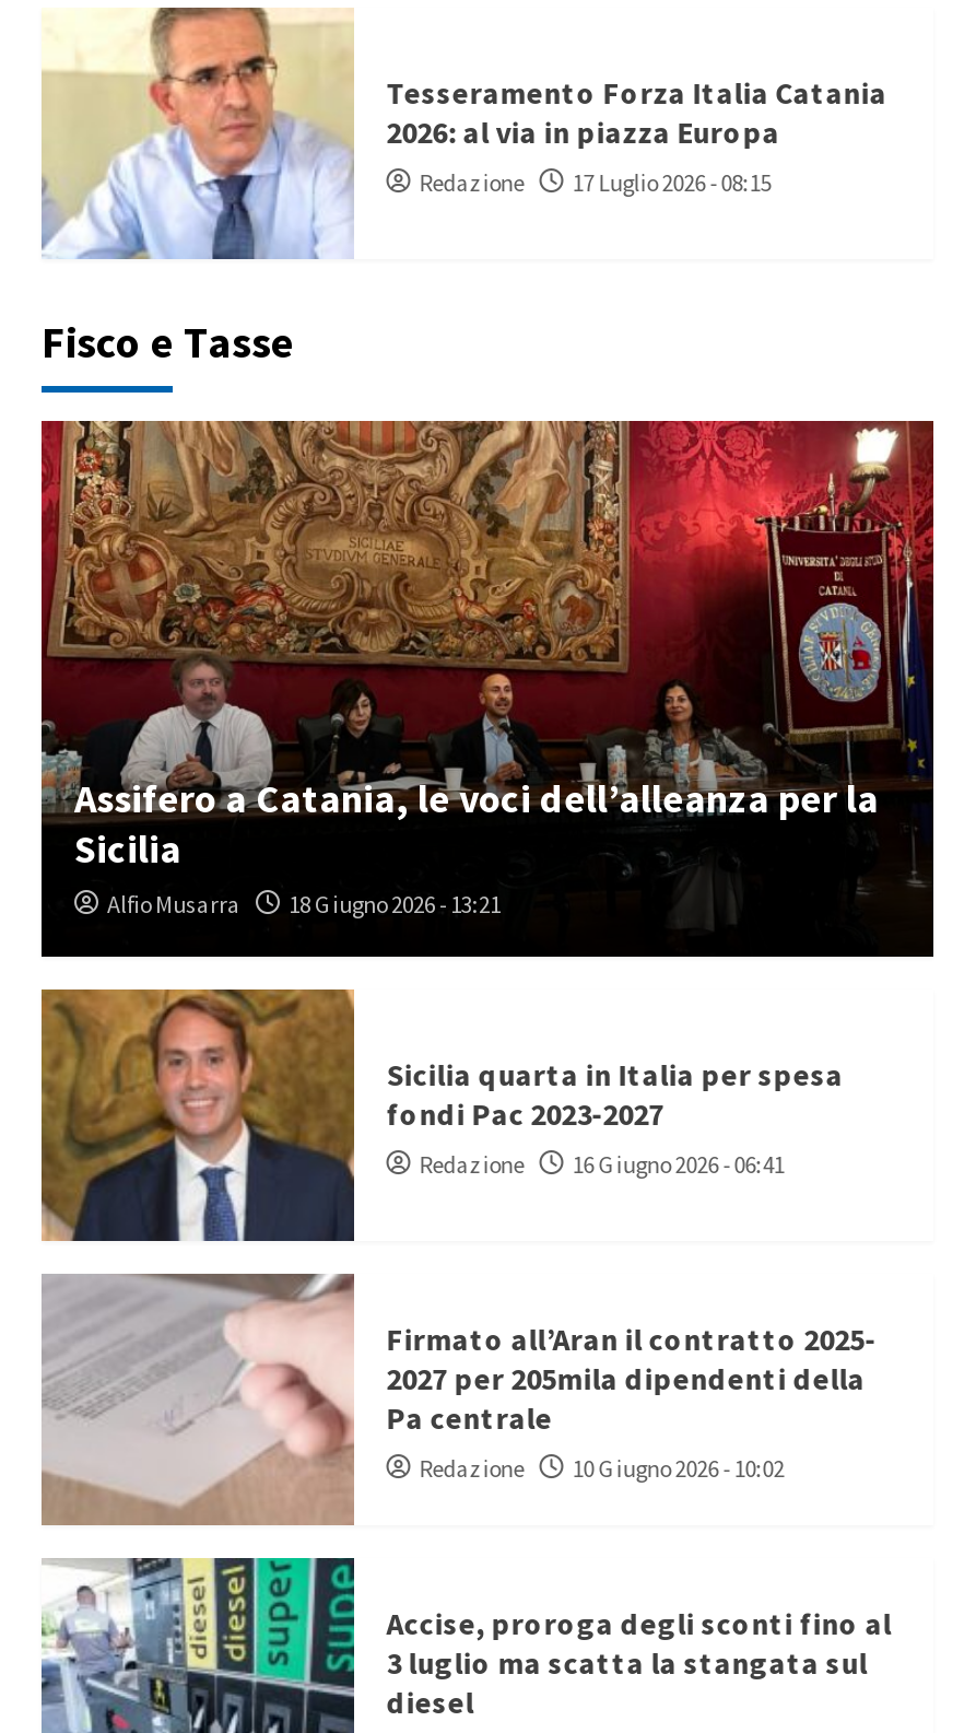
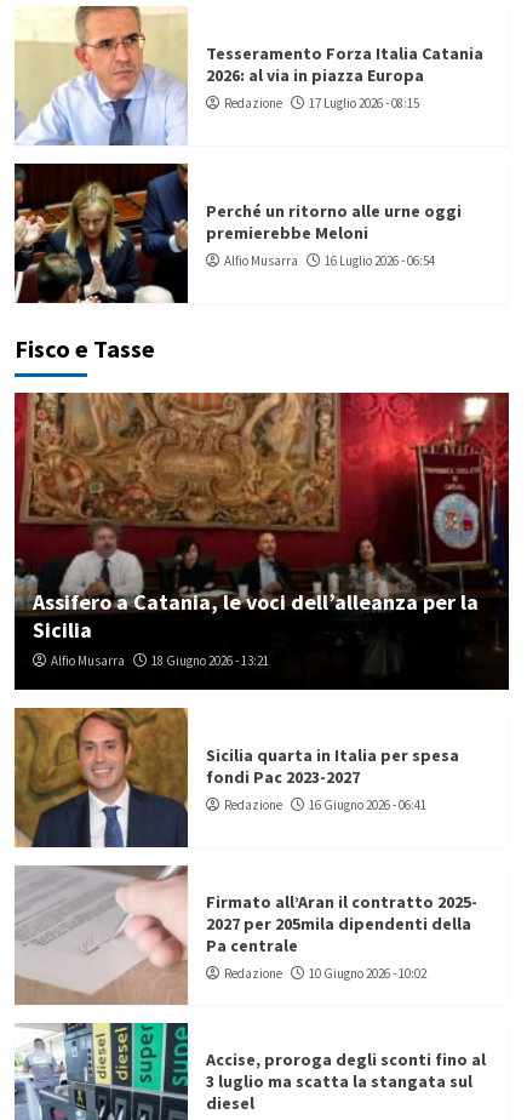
+ [image]
+ Perché un ritorno alle urne oggi
+ premierebbe Meloni
+ Alfio Musarra
+ 16 Luglio 2026 - 06:54
